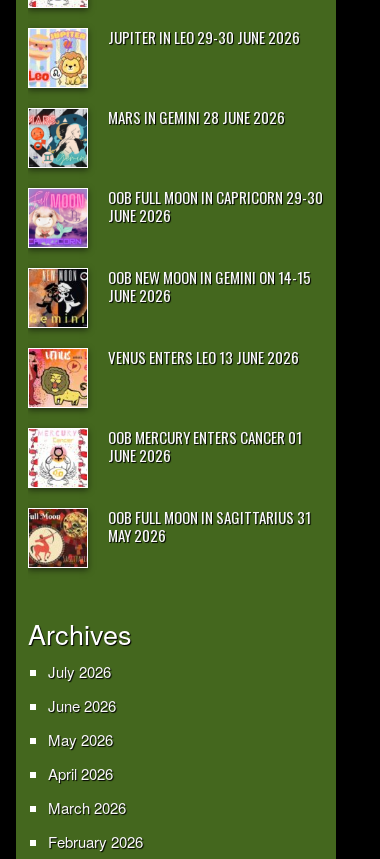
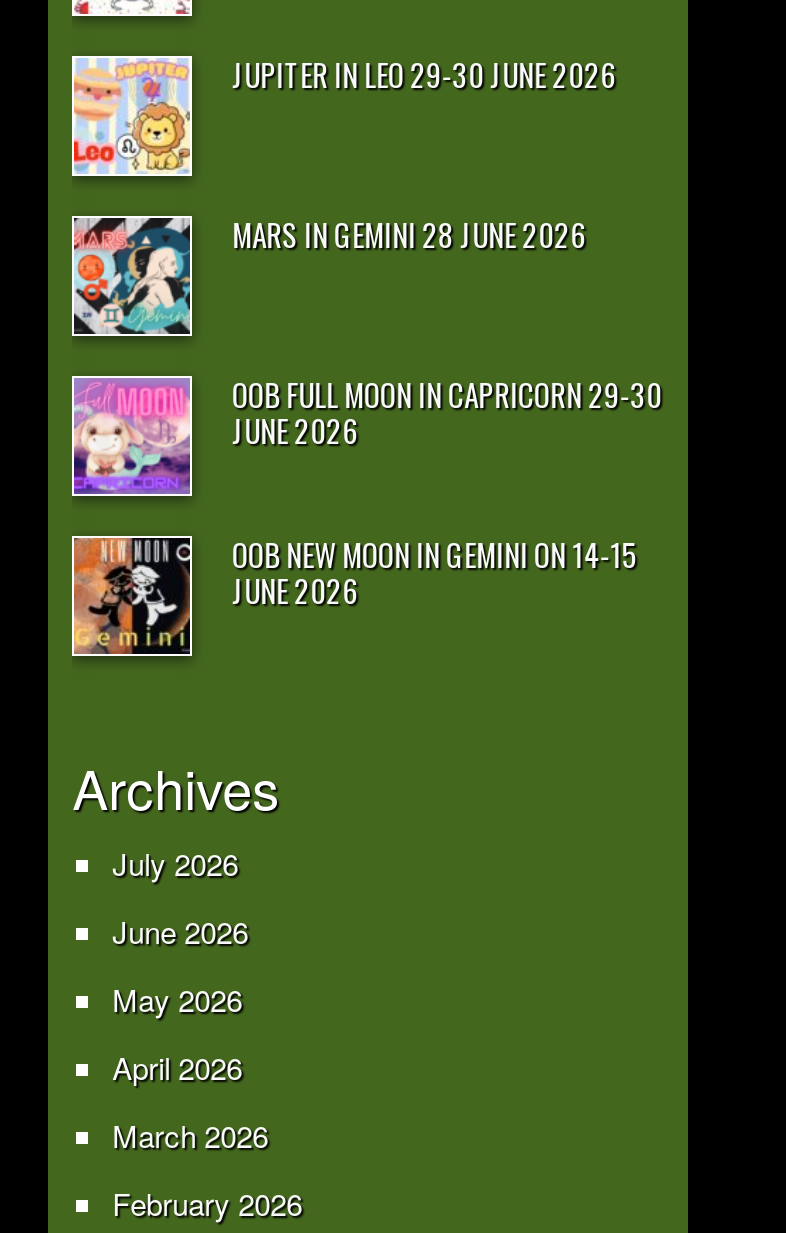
- [image]
- VENUS ENTERS LEO 13 JUNE 2026

- [image]
- OOB MERCURY ENTERS CANCER 01
- JUNE 2026
- OOB FULL MOON IN SAGITTARIUS 31
- MAY 2026

- [image]
